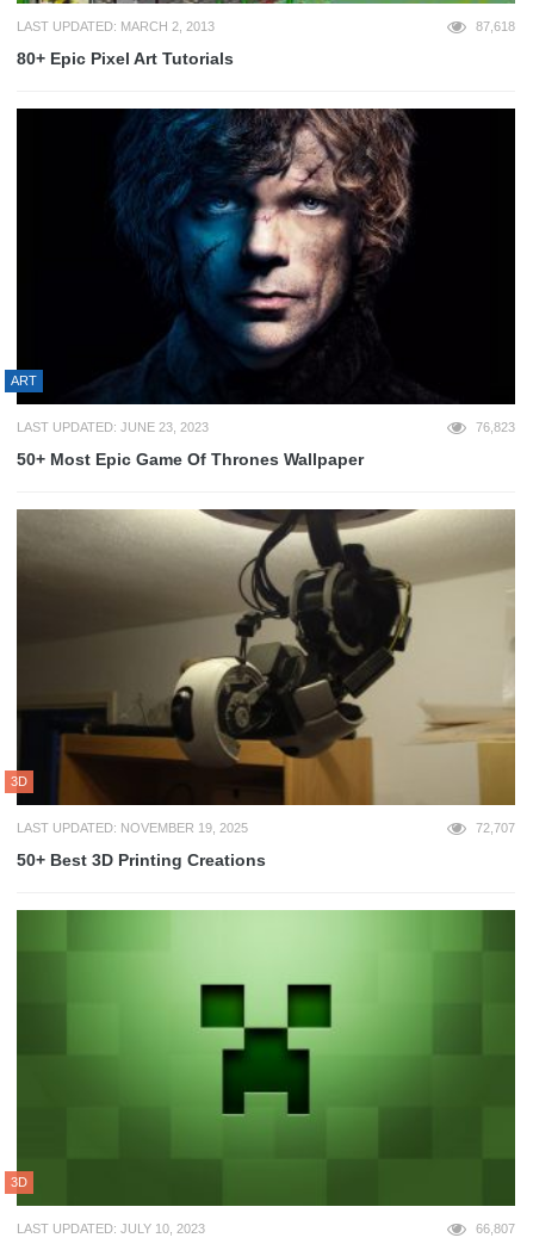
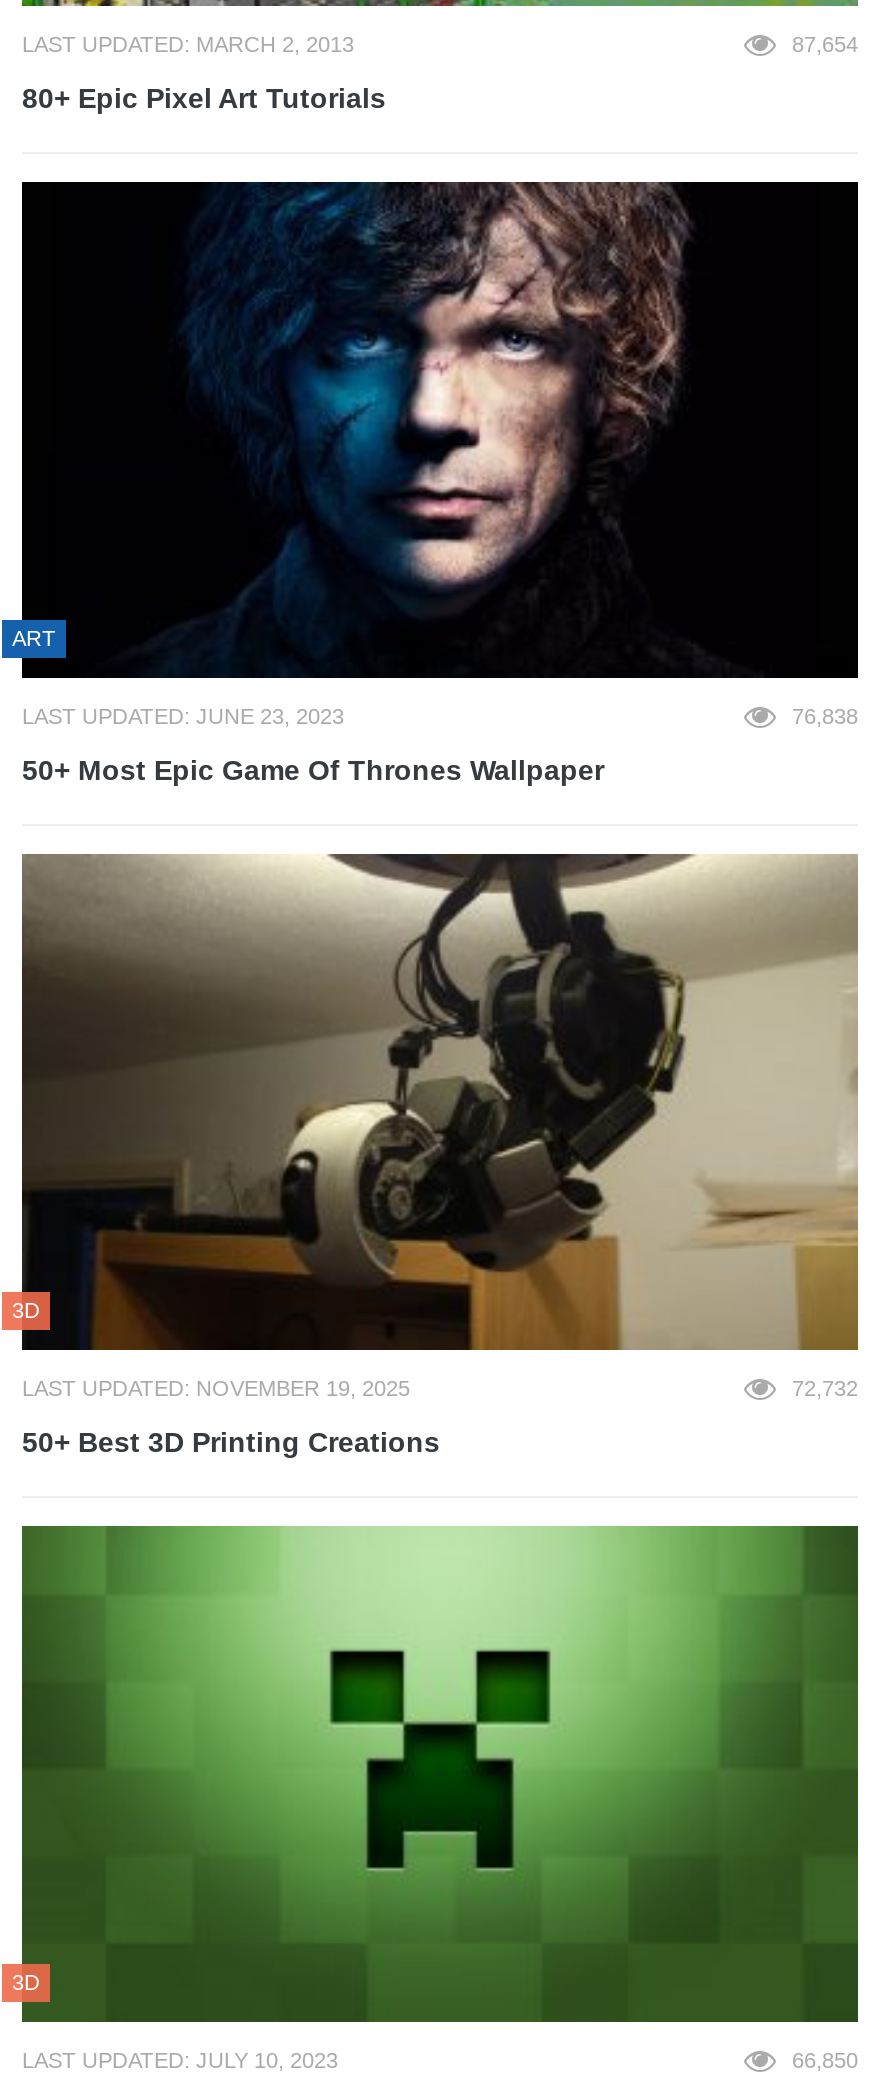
- 87,618
+ 87,654

- 76,823
+ 76,838

- 72,707
+ 72,732

- 66,807
+ 66,850
